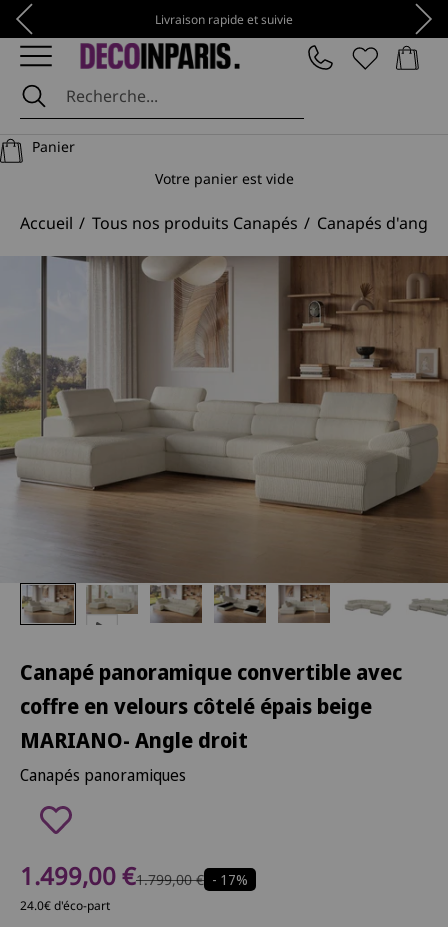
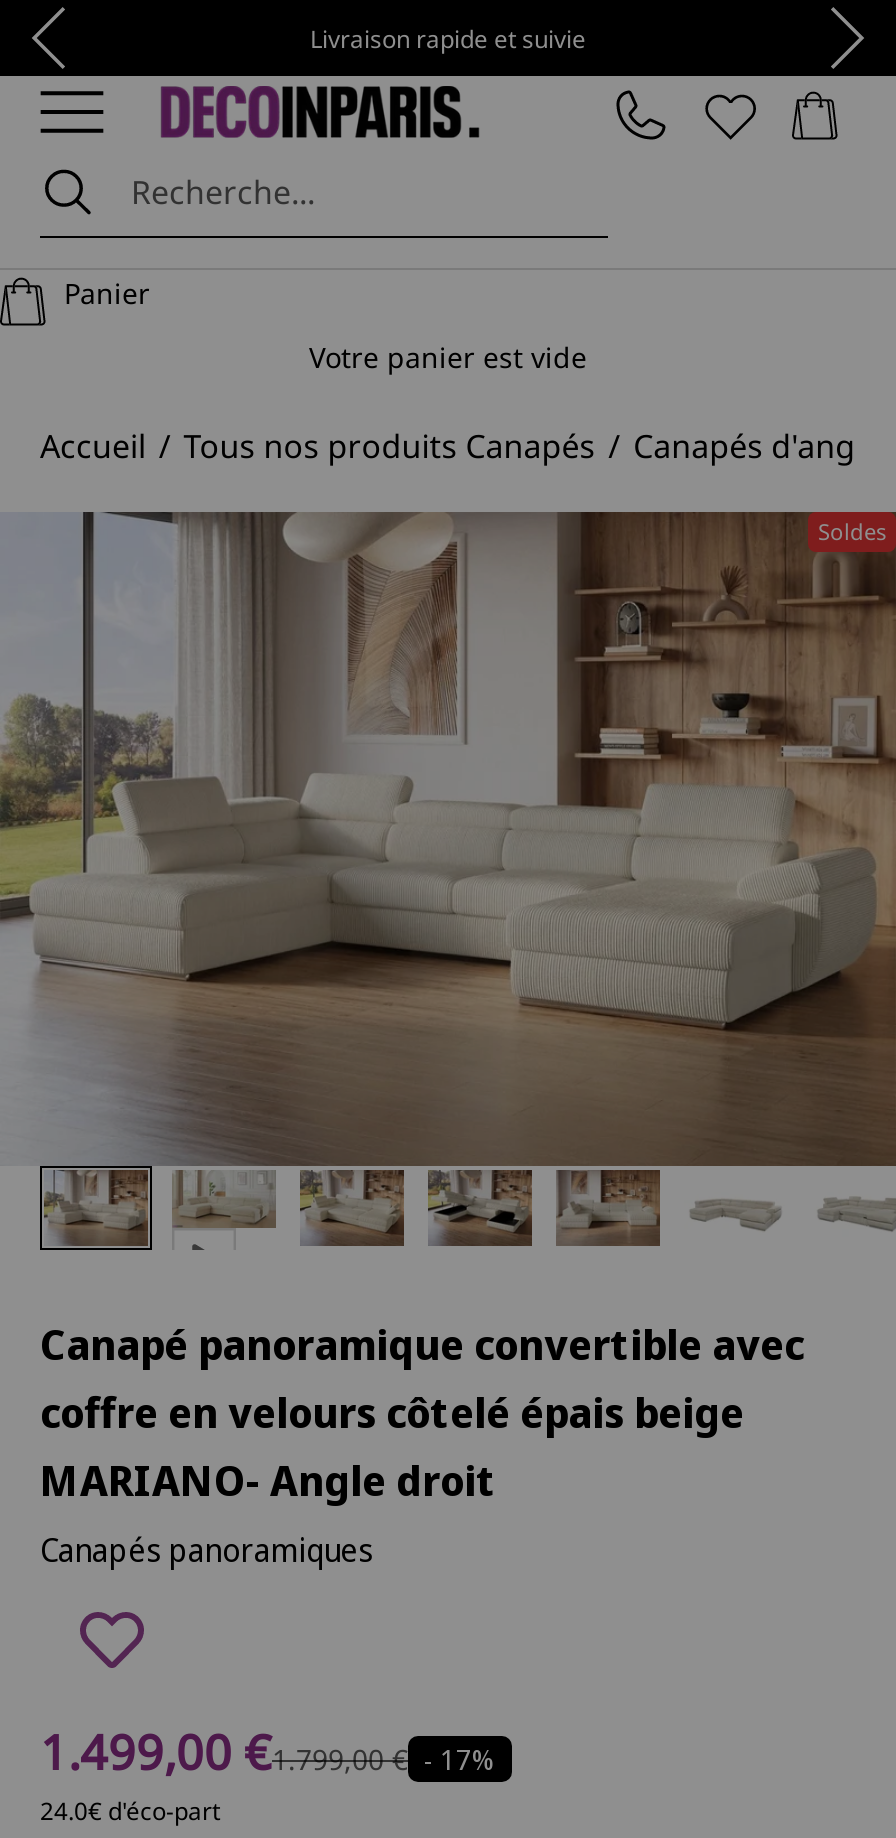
+ Soldes
